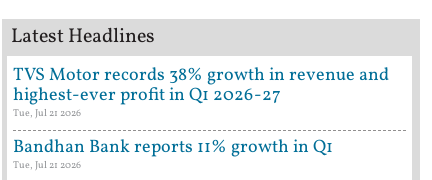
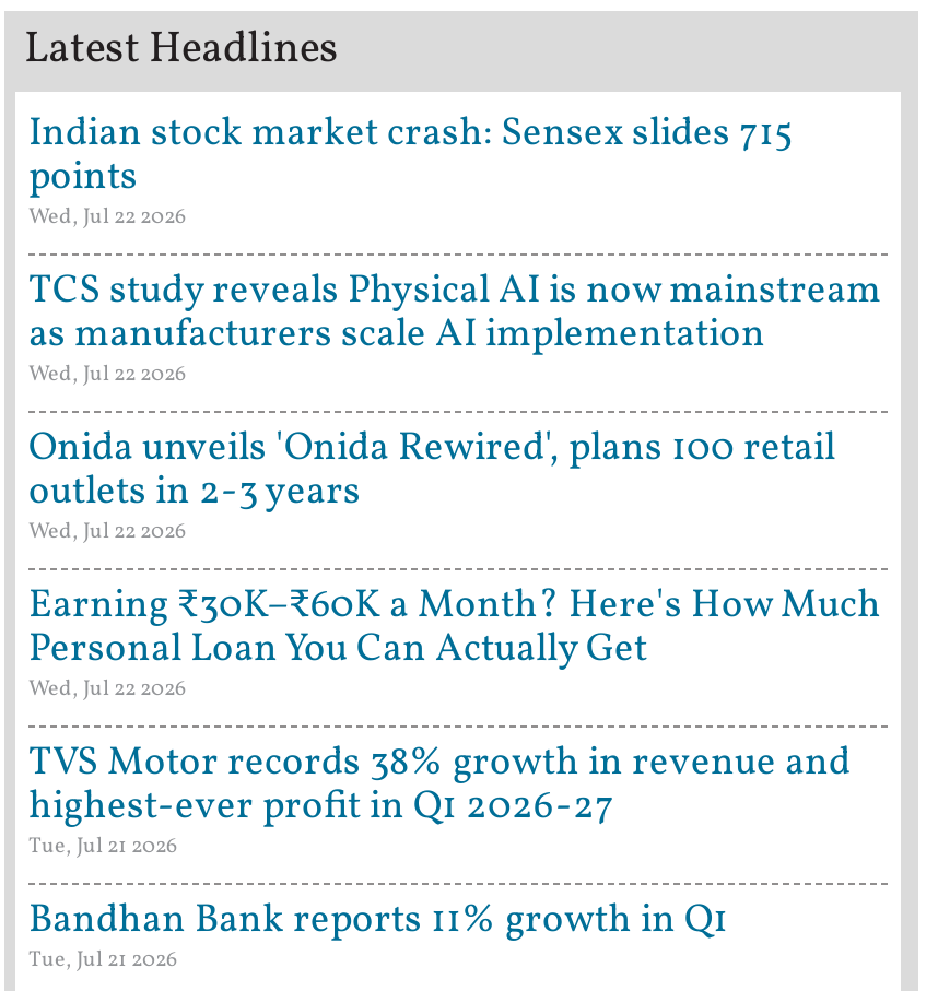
+ Indian stock market crash: Sensex slides 715
+ points
+ Wed, Jul 22 2026
+ TCS study reveals Physical AI is now mainstream
+ as manufacturers scale AI implementation
+ Wed, Jul 22 2026
+ Onida unveils 'Onida Rewired', plans 100 retail
+ outlets in 2-3 years
+ Wed, Jul 22 2026
+ Earning ₹30K–₹60K a Month? Here's How Much
+ Personal Loan You Can Actually Get
+ Wed, Jul 22 2026
